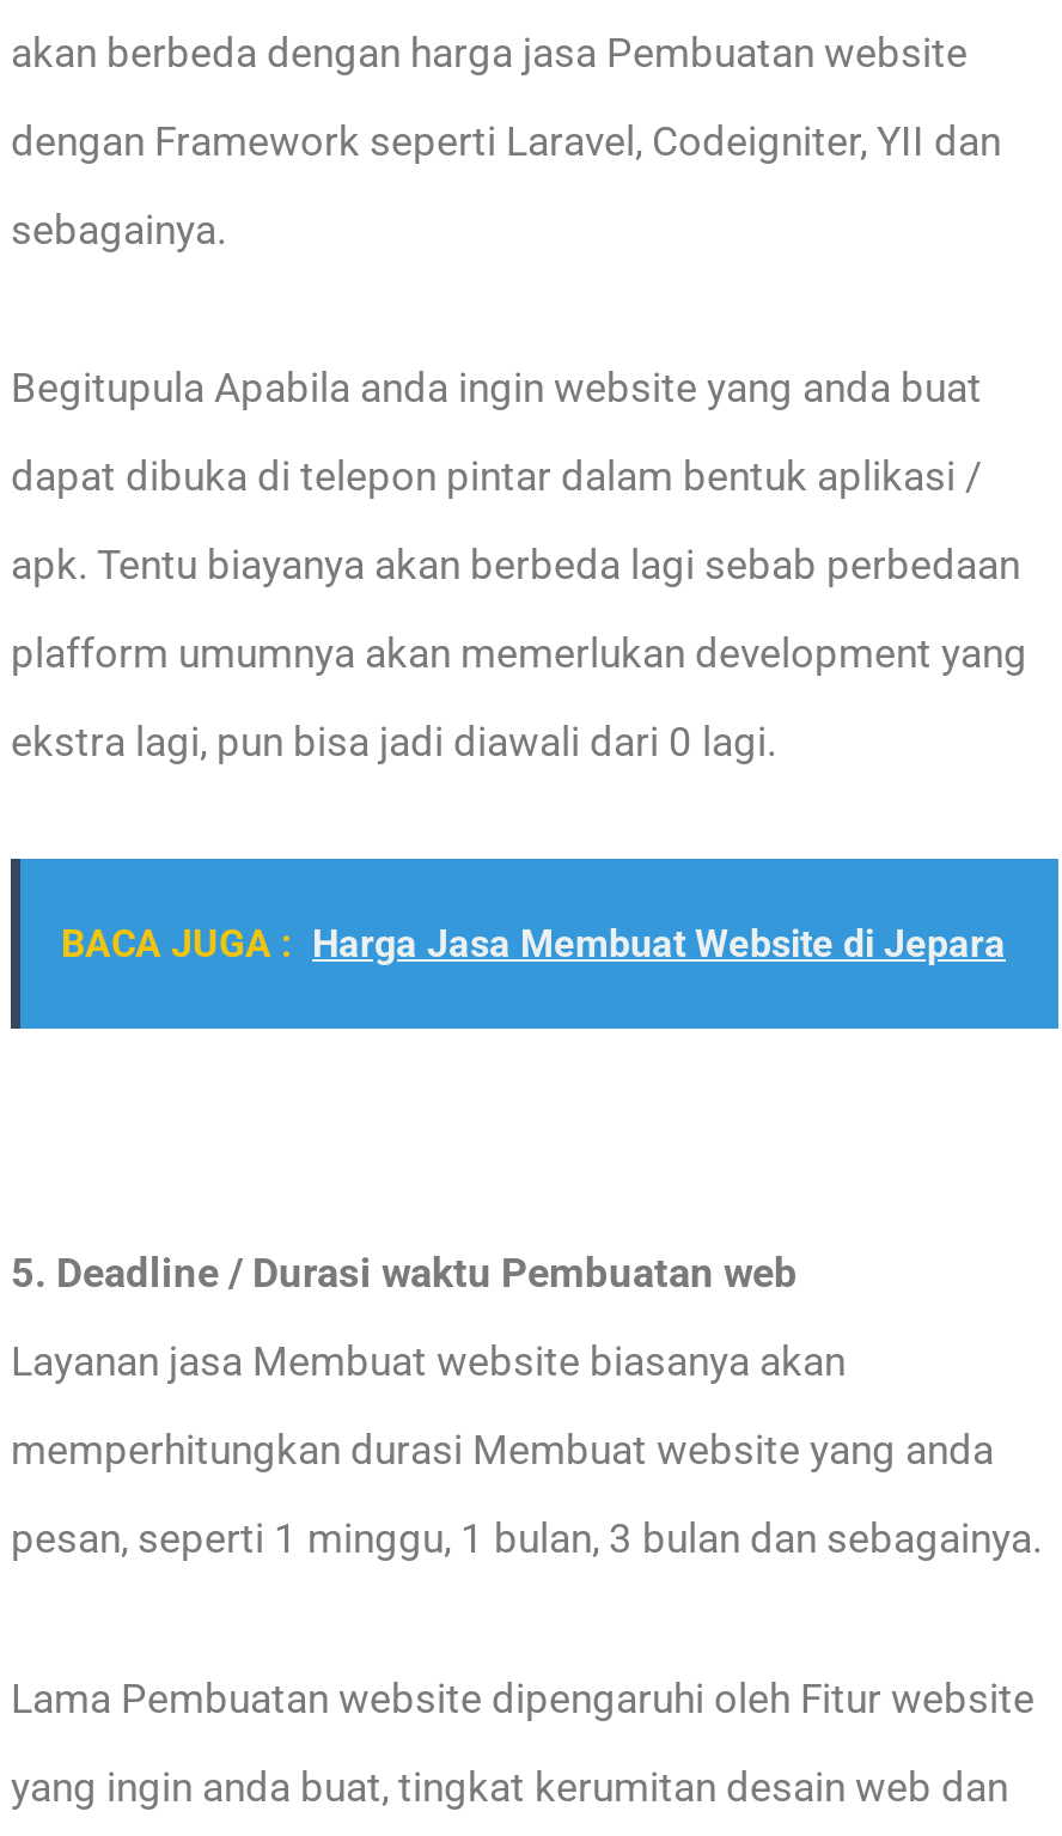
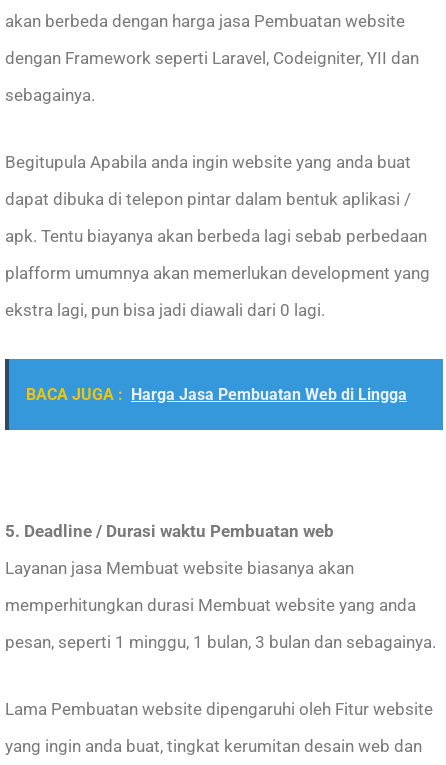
- BACA JUGA : Harga Jasa Membuat Website di Jepara
+ BACA JUGA : Harga Jasa Pembuatan Web di Lingga
